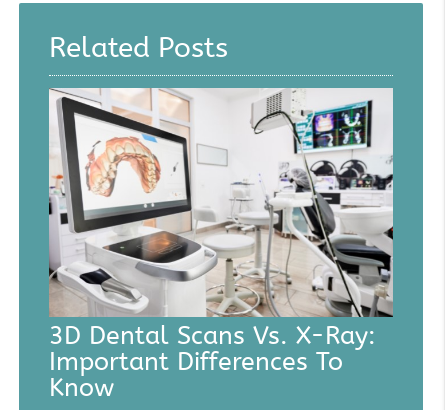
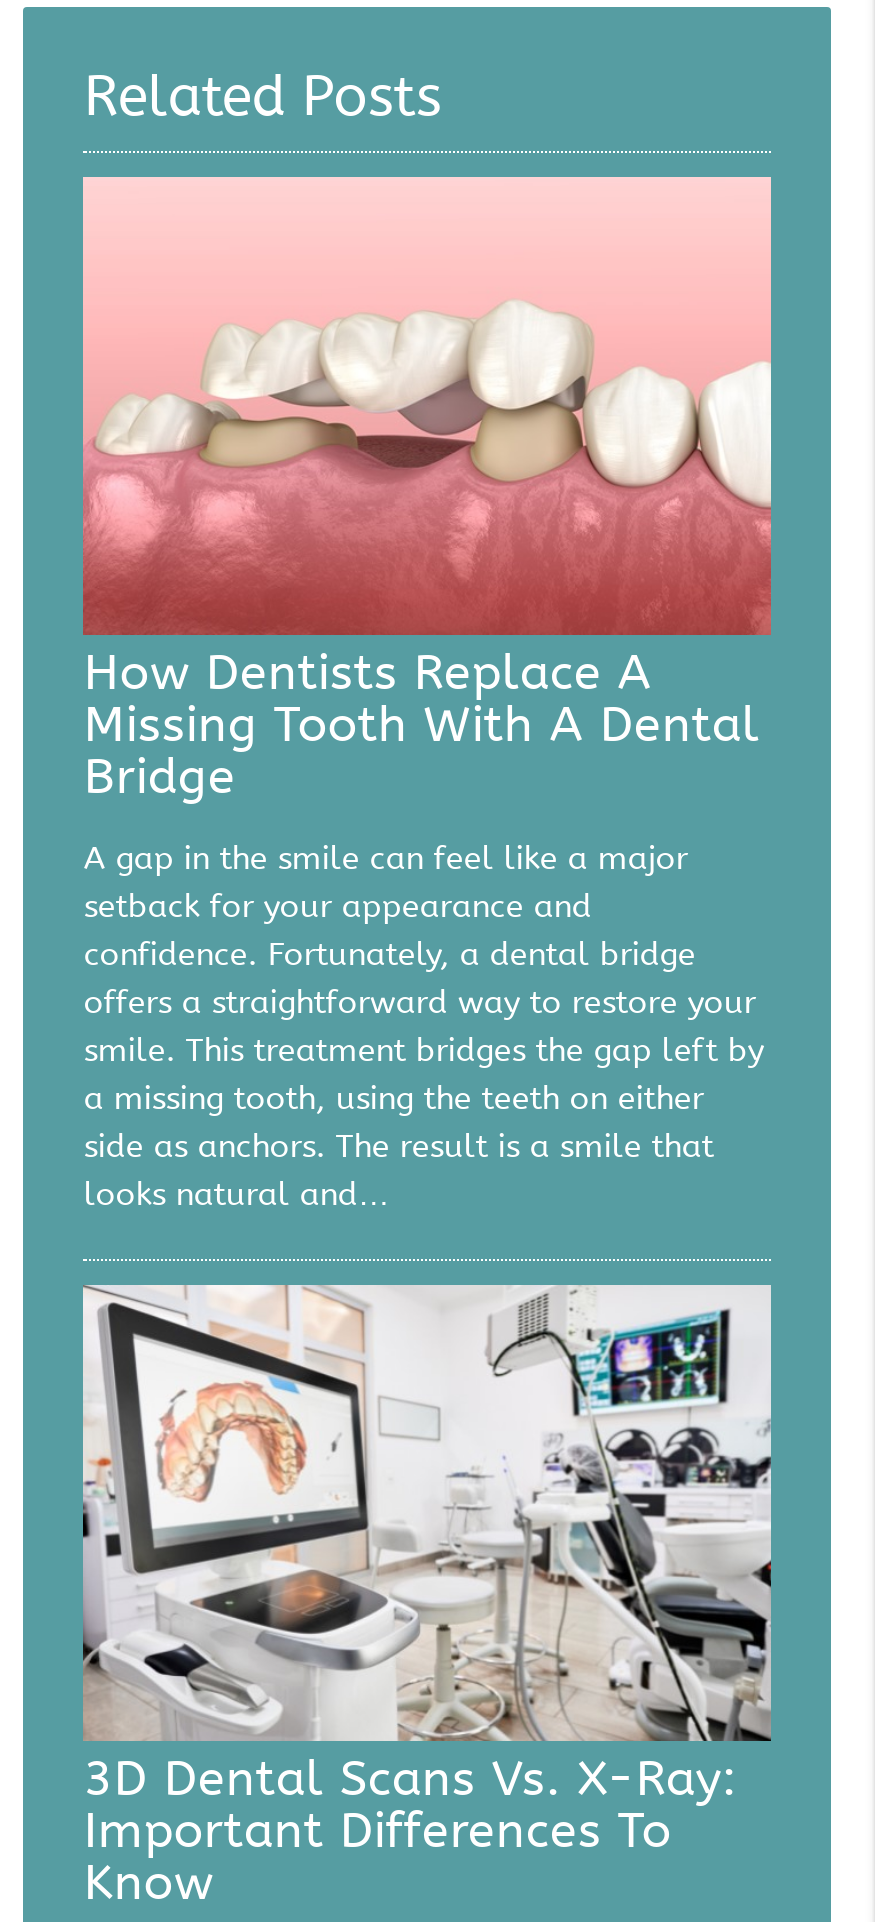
+ [image]
+ How Dentists Replace A
+ Missing Tooth With A Dental
+ Bridge
+ A gap in the smile can feel like a major
+ setback for your appearance and
+ confidence. Fortunately, a dental bridge
+ offers a straightforward way to restore your
+ smile. This treatment bridges the gap left by
+ a missing tooth, using the teeth on either
+ side as anchors. The result is a smile that
+ looks natural and…
